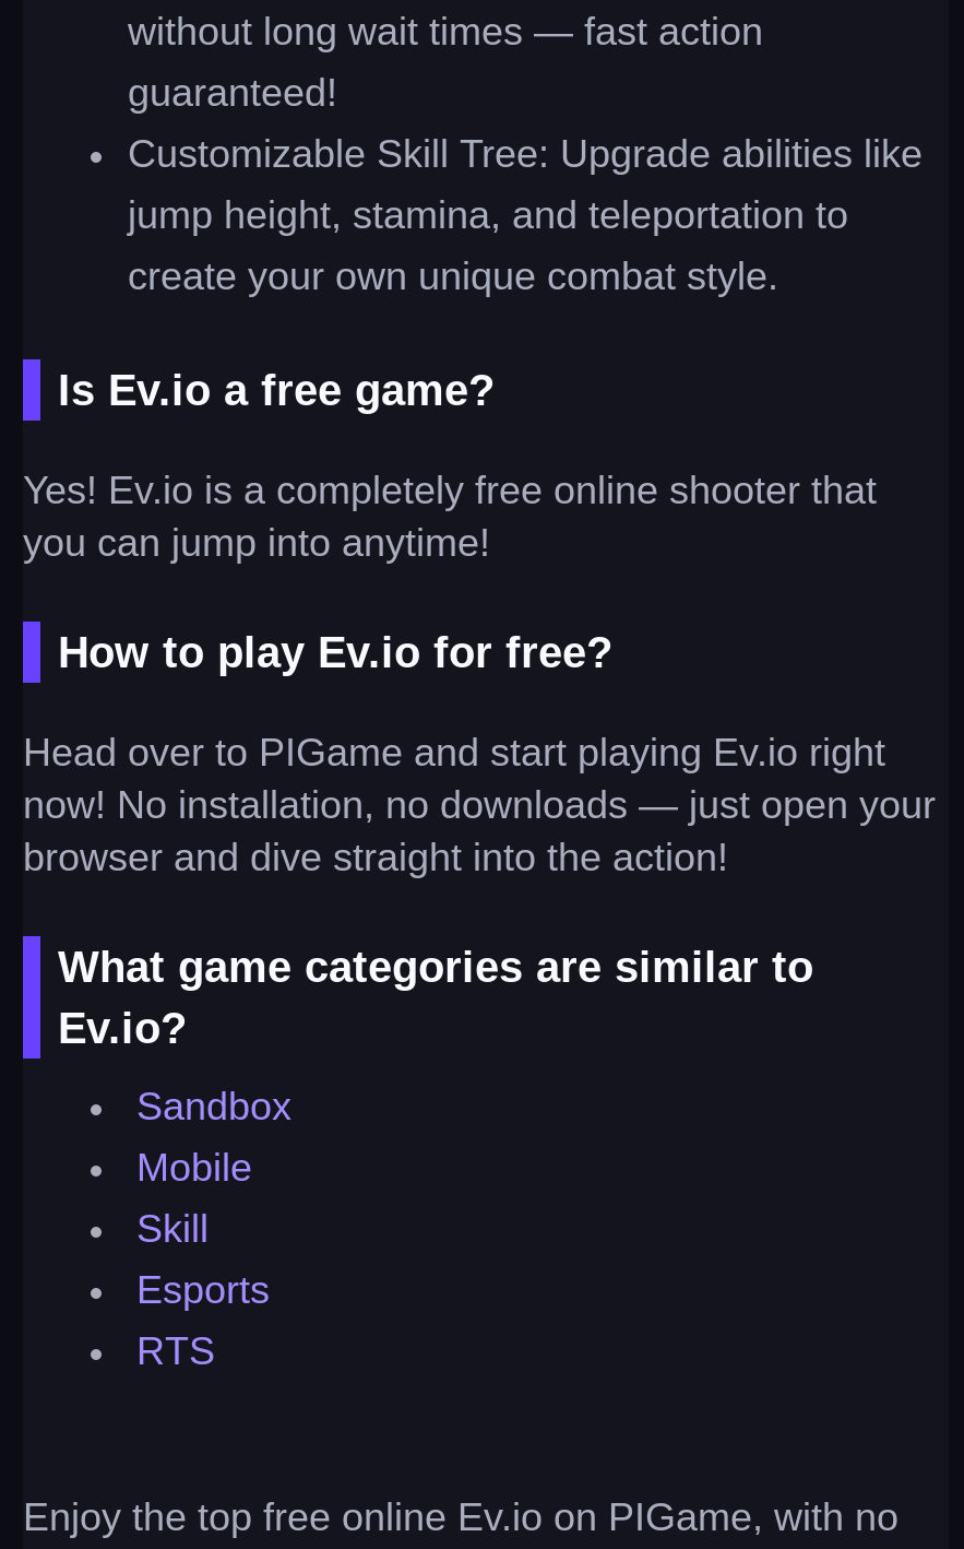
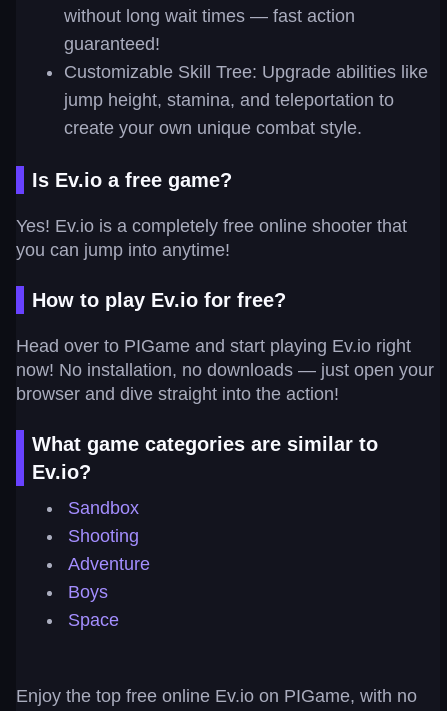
- Mobile
- Skill
- Esports
- RTS
+ Shooting
+ Adventure
+ Boys
+ Space
